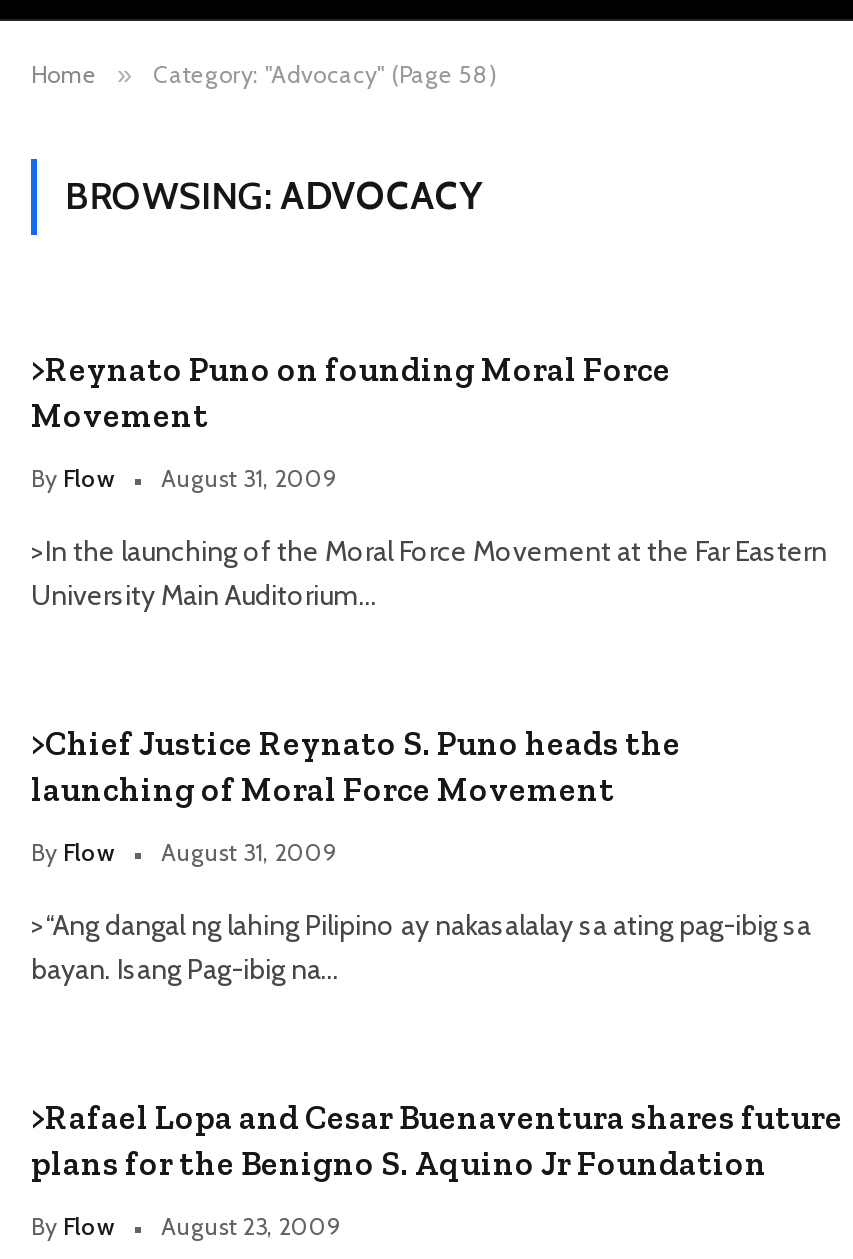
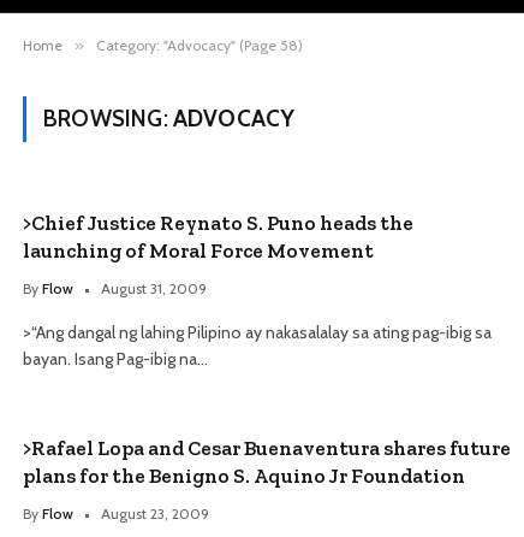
- >Reynato Puno on founding Moral Force
- Movement
- By Flow
- August 31, 2009
- >In the launching of the Moral Force Movement at the Far Eastern
- University Main Auditorium…
